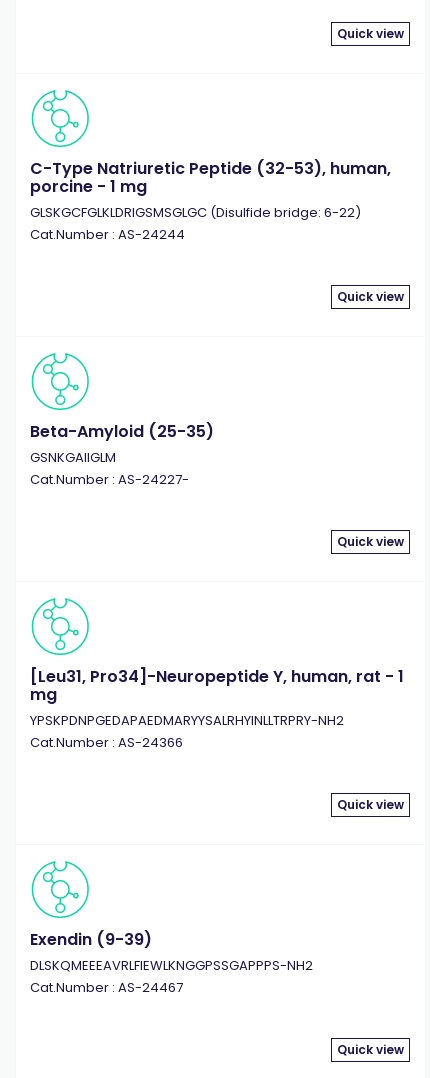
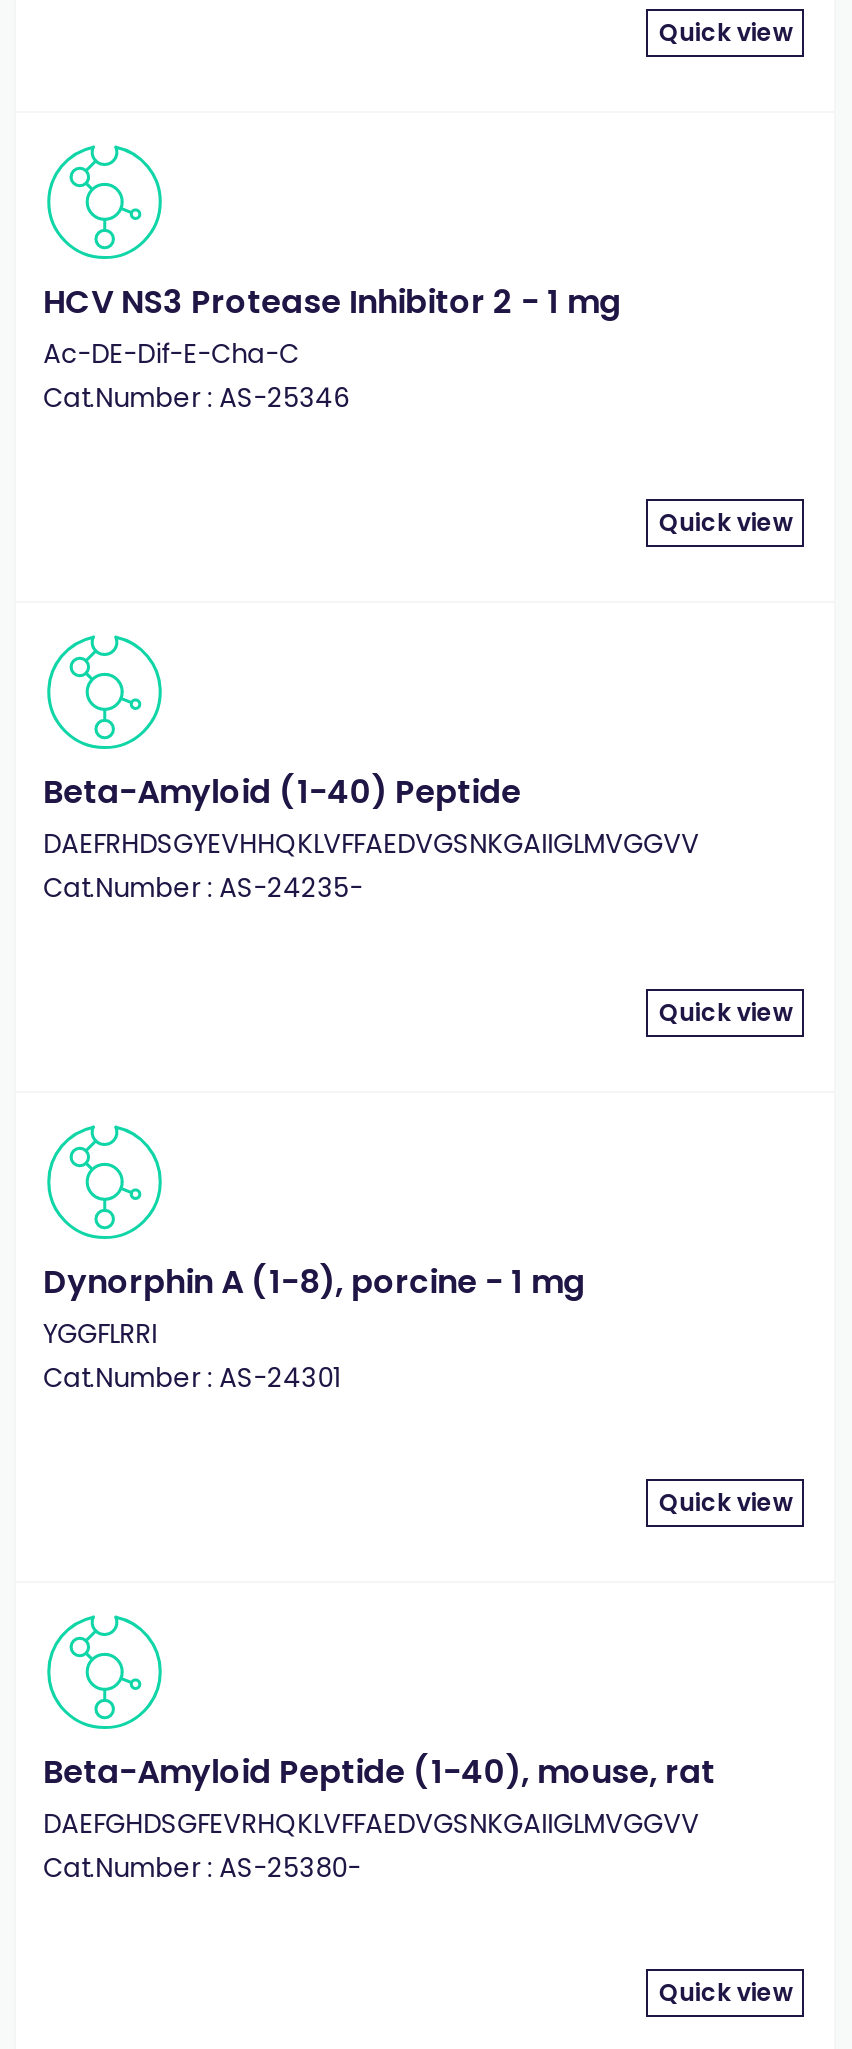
- C-Type Natriuretic Peptide (32-53), human,
- porcine - 1 mg
- GLSKGCFGLKLDRIGSMSGLGC (Disulfide bridge: 6-22)
- Cat.Number : AS-24244
+ HCV NS3 Protease Inhibitor 2 - 1 mg
+ Ac-DE-Dif-E-Cha-C
+ Cat.Number : AS-25346

- Beta-Amyloid (25-35)
- GSNKGAIIGLM
- Cat.Number : AS-24227-
+ Beta-Amyloid (1-40) Peptide
+ DAEFRHDSGYEVHHQKLVFFAEDVGSNKGAIIGLMVGGVV
+ Cat.Number : AS-24235-

- [Leu31, Pro34]-Neuropeptide Y, human, rat - 1
- mg
- YPSKPDNPGEDAPAEDMARYYSALRHYINLLTRPRY-NH2
- Cat.Number : AS-24366
+ Dynorphin A (1-8), porcine - 1 mg
+ YGGFLRRI
+ Cat.Number : AS-24301

- Exendin (9-39)
- DLSKQMEEEAVRLFIEWLKNGGPSSGAPPPS-NH2
- Cat.Number : AS-24467
+ Beta-Amyloid Peptide (1-40), mouse, rat
+ DAEFGHDSGFEVRHQKLVFFAEDVGSNKGAIIGLMVGGVV
+ Cat.Number : AS-25380-
